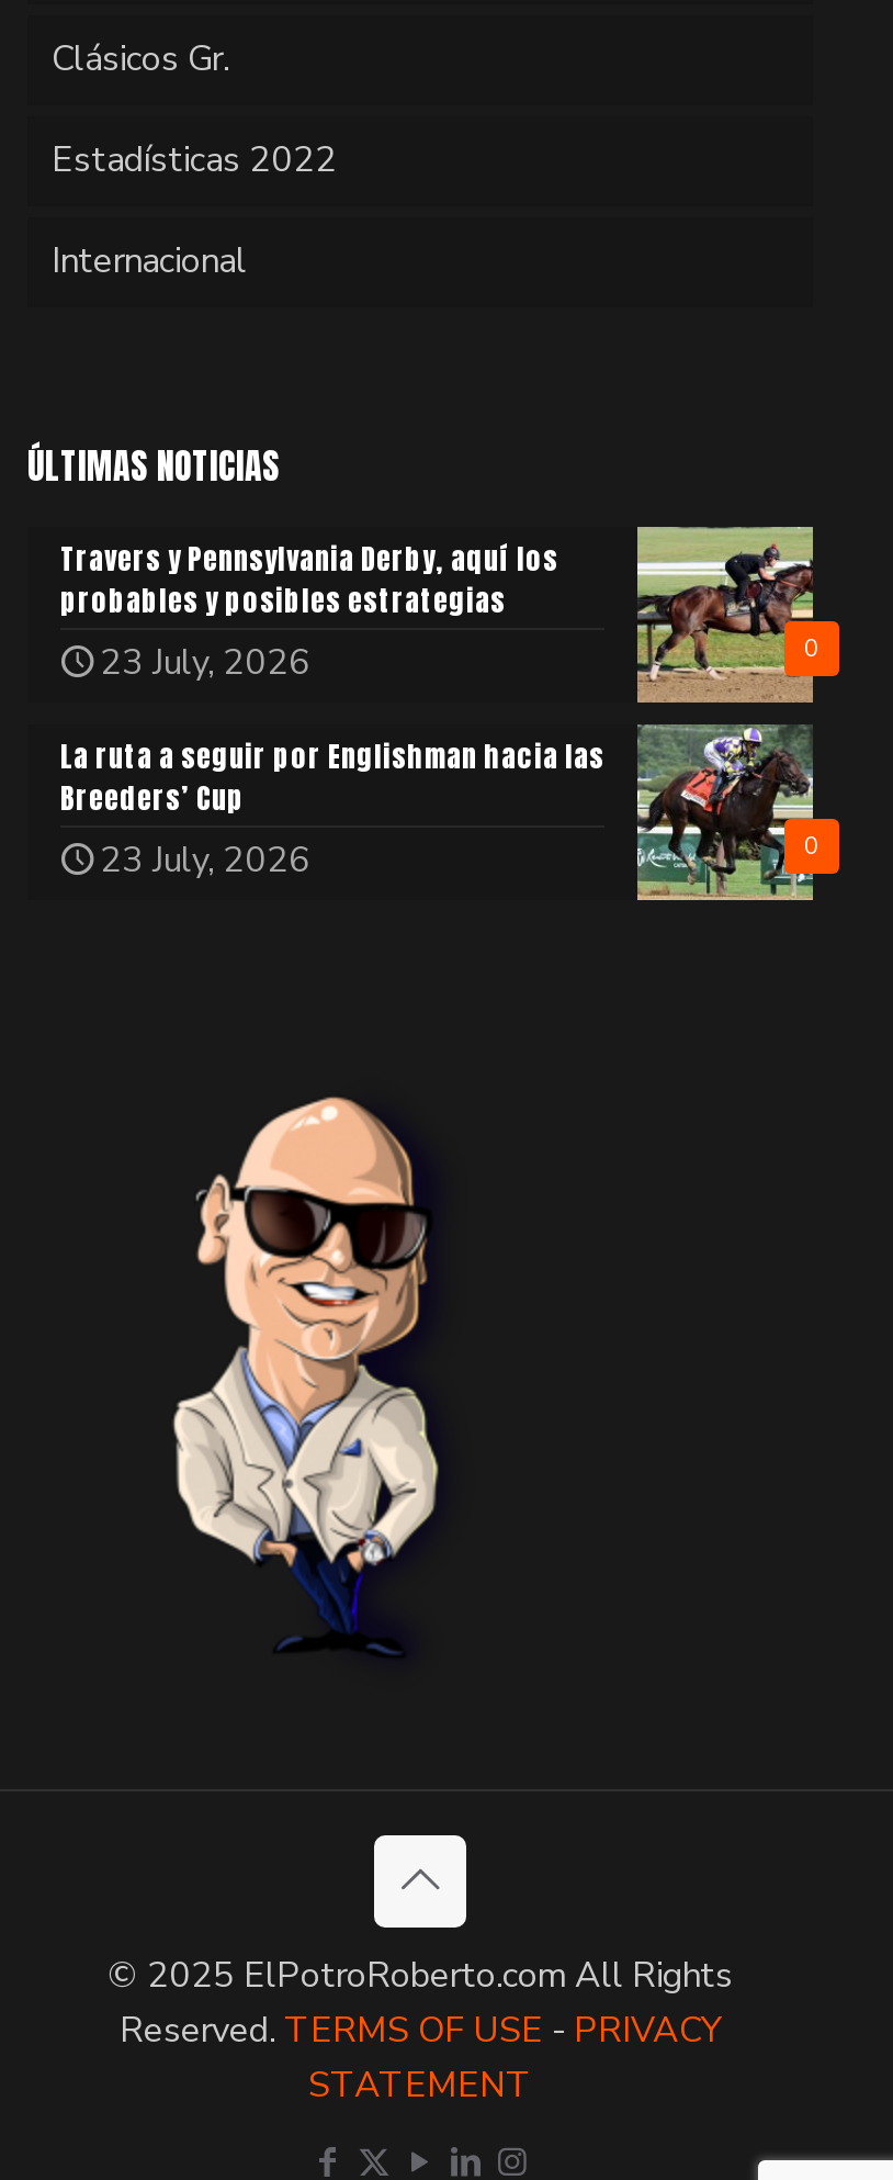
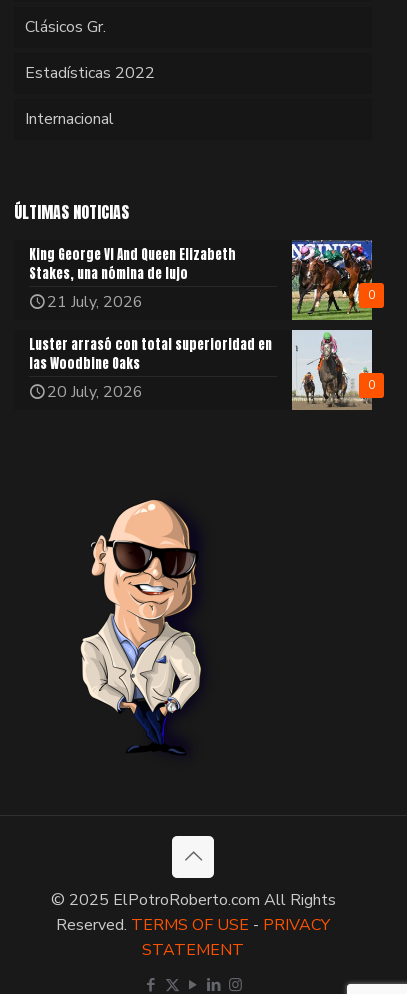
- [image]
- La ruta a seguir por Englishman hacia las
- Breeders’ Cup
- 23 July, 2026
+ [image]
+ Luster arrasó con total superioridad en
+ las Woodbine Oaks
+ 20 July, 2026

- Travers y Pennsylvania Derby, aquí los
- probables y posibles estrategias
- 23 July, 2026
+ King George VI And Queen Elizabeth
+ Stakes, una nómina de lujo
+ 21 July, 2026

- [image]
+ [image]
